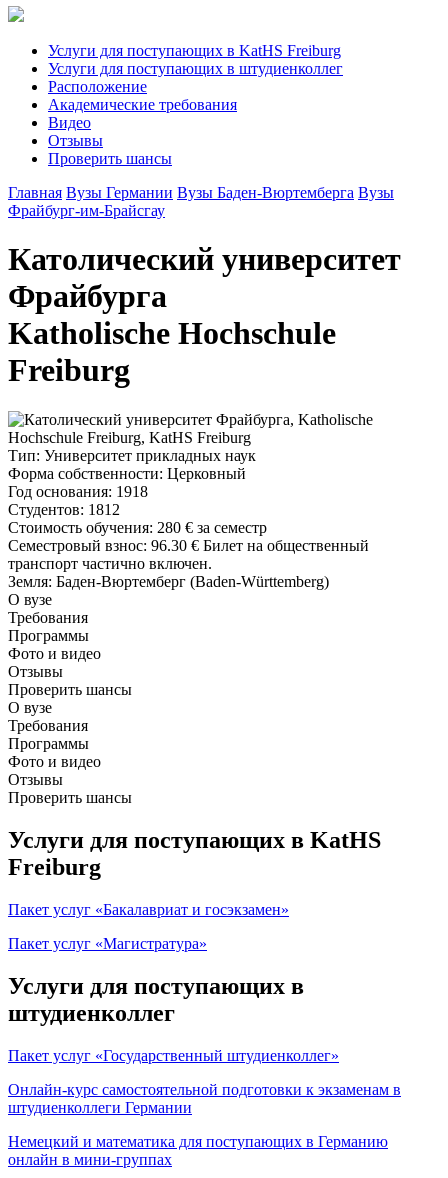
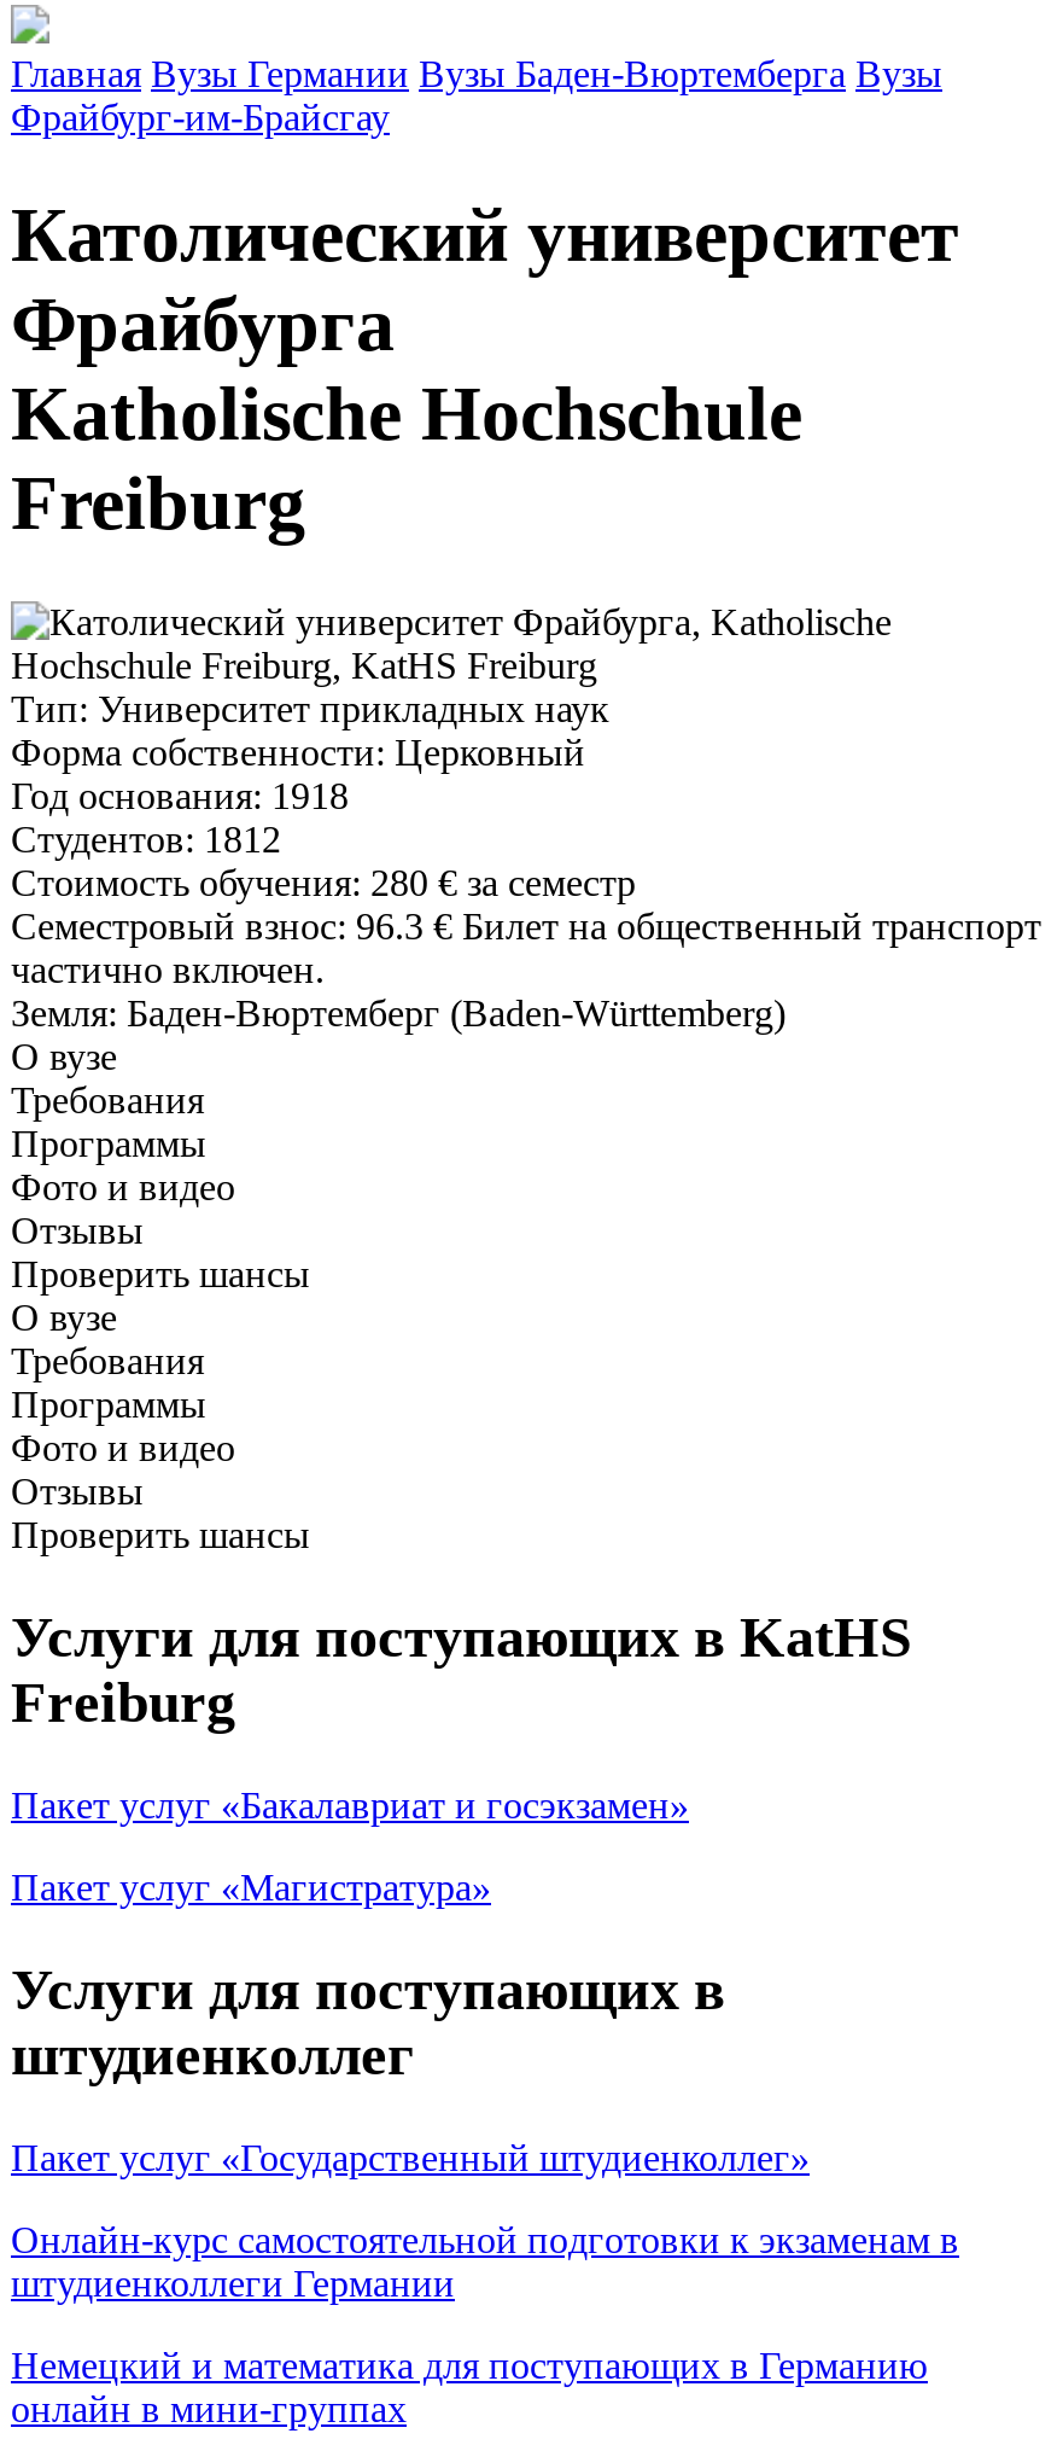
- Услуги для поступающих в KatHS Freiburg
- Услуги для поступающих в штудиенколлег
- Расположение
- Академические требования
- Видео
- Отзывы
- Проверить шансы

- Семестровый взнос: 96.30 €Билет на общественный
- транспорт частично включен.
+ Семестровый взнос: 96.3 €Билет на общественный транспорт
+ частично включен.
